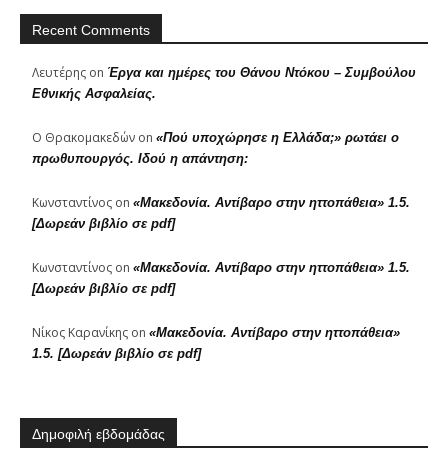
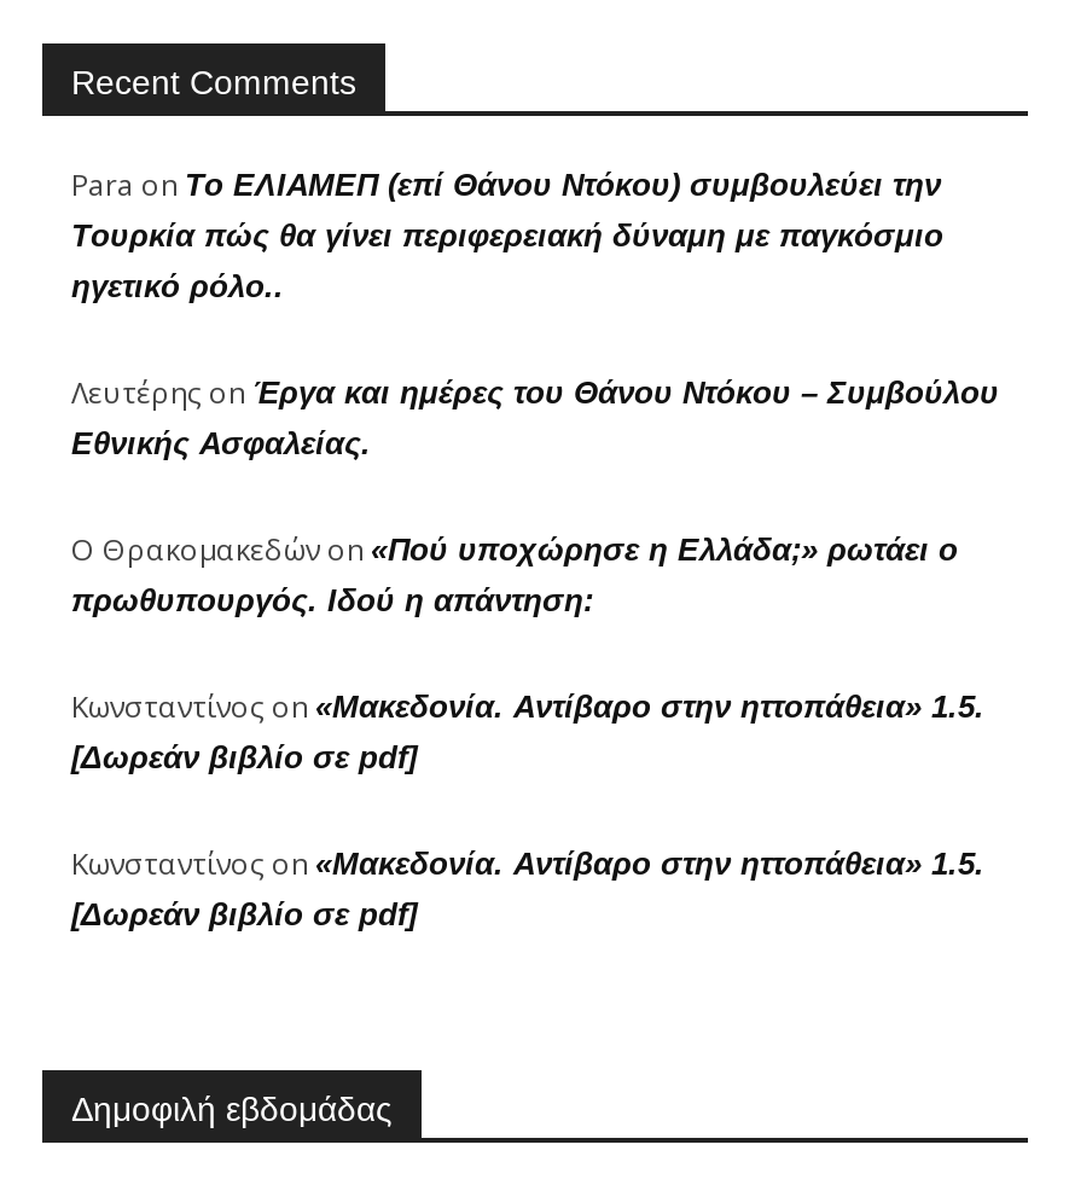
+ Para on Το ΕΛΙΑΜΕΠ (επί Θάνου Ντόκου) συμβουλεύει την
+ Τουρκία πώς θα γίνει περιφερειακή δύναμη με παγκόσμιο
+ ηγετικό ρόλο..

moved down: Λευτέρης on Έργα και ημέρες του Θάνου Ντόκου – Συμβούλου | Εθνικής Ασφαλείας. | Ο Θρακομακεδών on «Πού υποχώρησε η Ελλάδα;» ρωτάει ο | πρωθυπουργός. Ιδού η απάντηση: | Κωνσταντίνος on «Μακεδονία. Αντίβαρο στην ηττοπάθεια» 1.5. | [Δωρεάν βιβλίο σε pdf] | Κωνσταντίνος on «Μακεδονία. Αντίβαρο στην ηττοπάθεια» 1.5. | [Δωρεάν βιβλίο σε pdf]

- Νίκος Καρανίκης on «Μακεδονία. Αντίβαρο στην ηττοπάθεια»
- 1.5. [Δωρεάν βιβλίο σε pdf]
